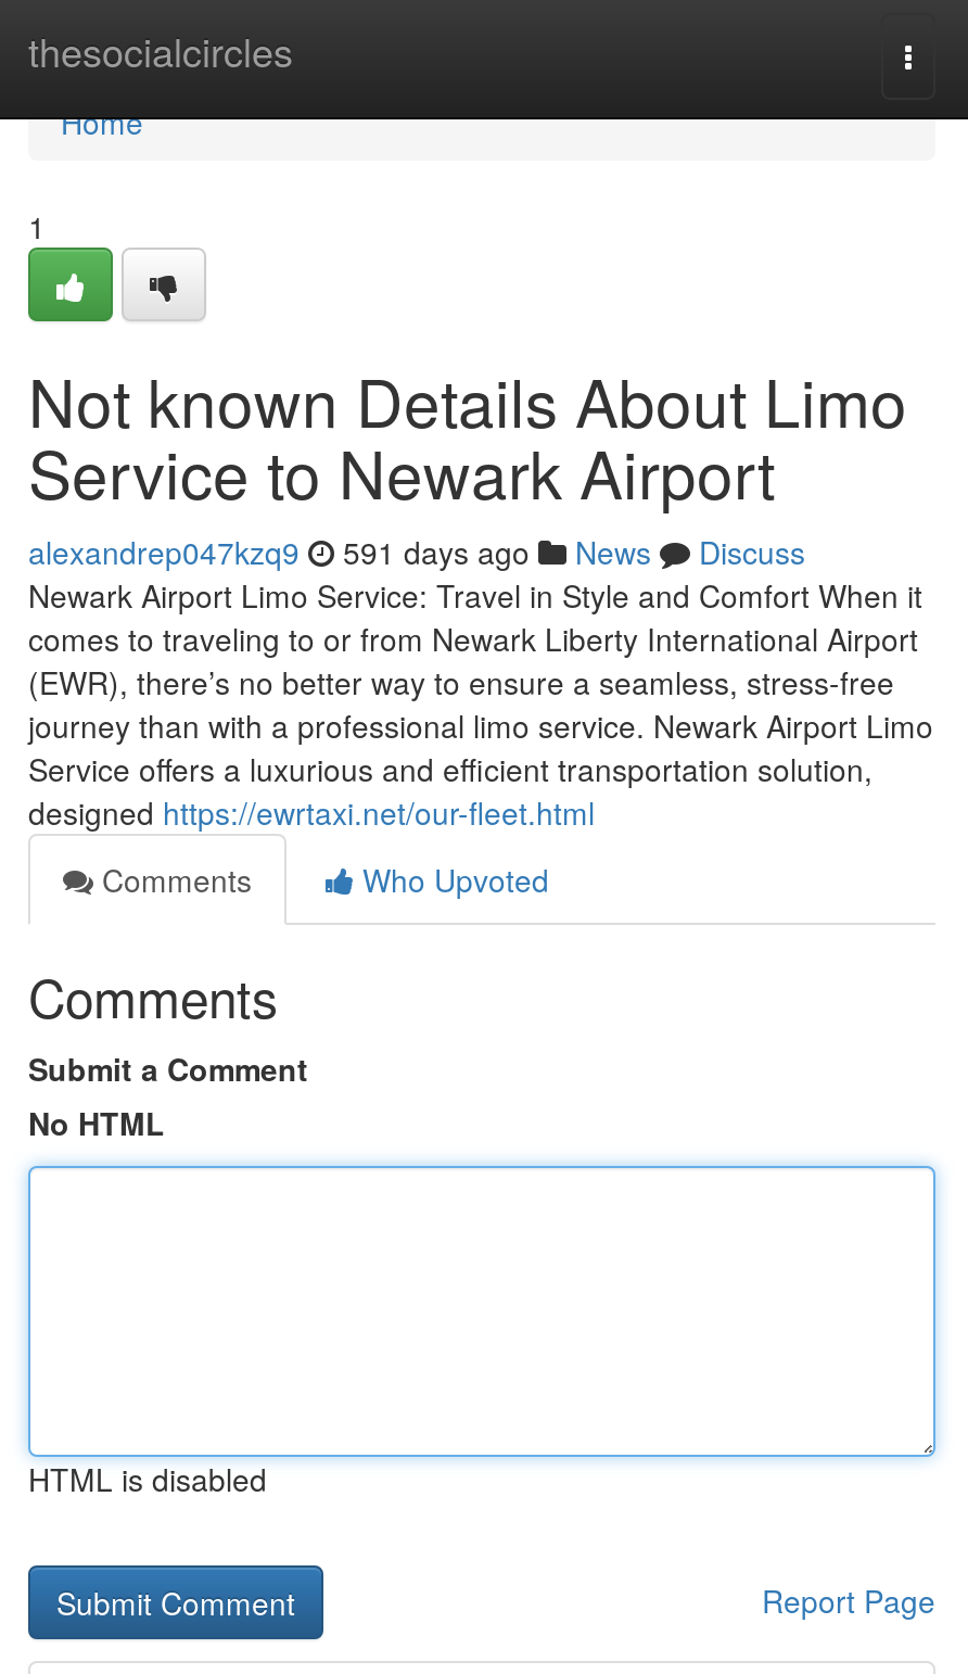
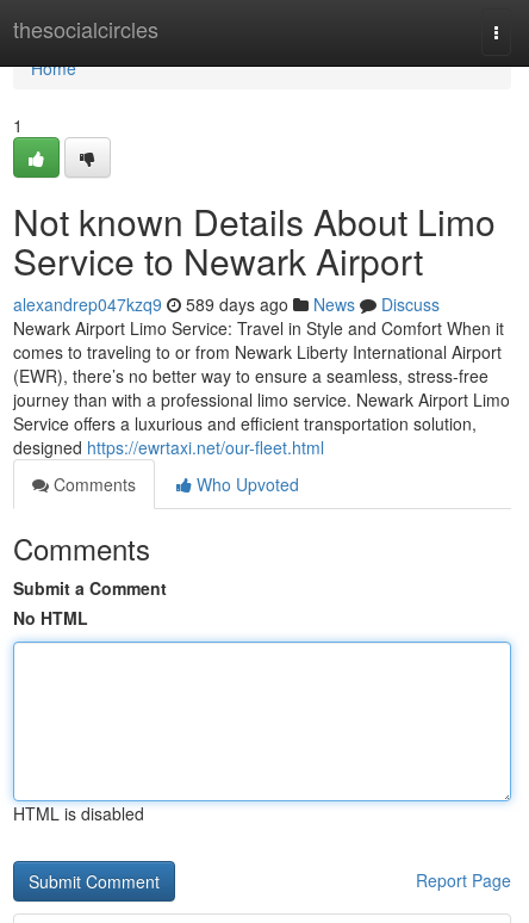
- alexandrep047kzq9 591 days ago News Discuss
+ alexandrep047kzq9 589 days ago News Discuss
